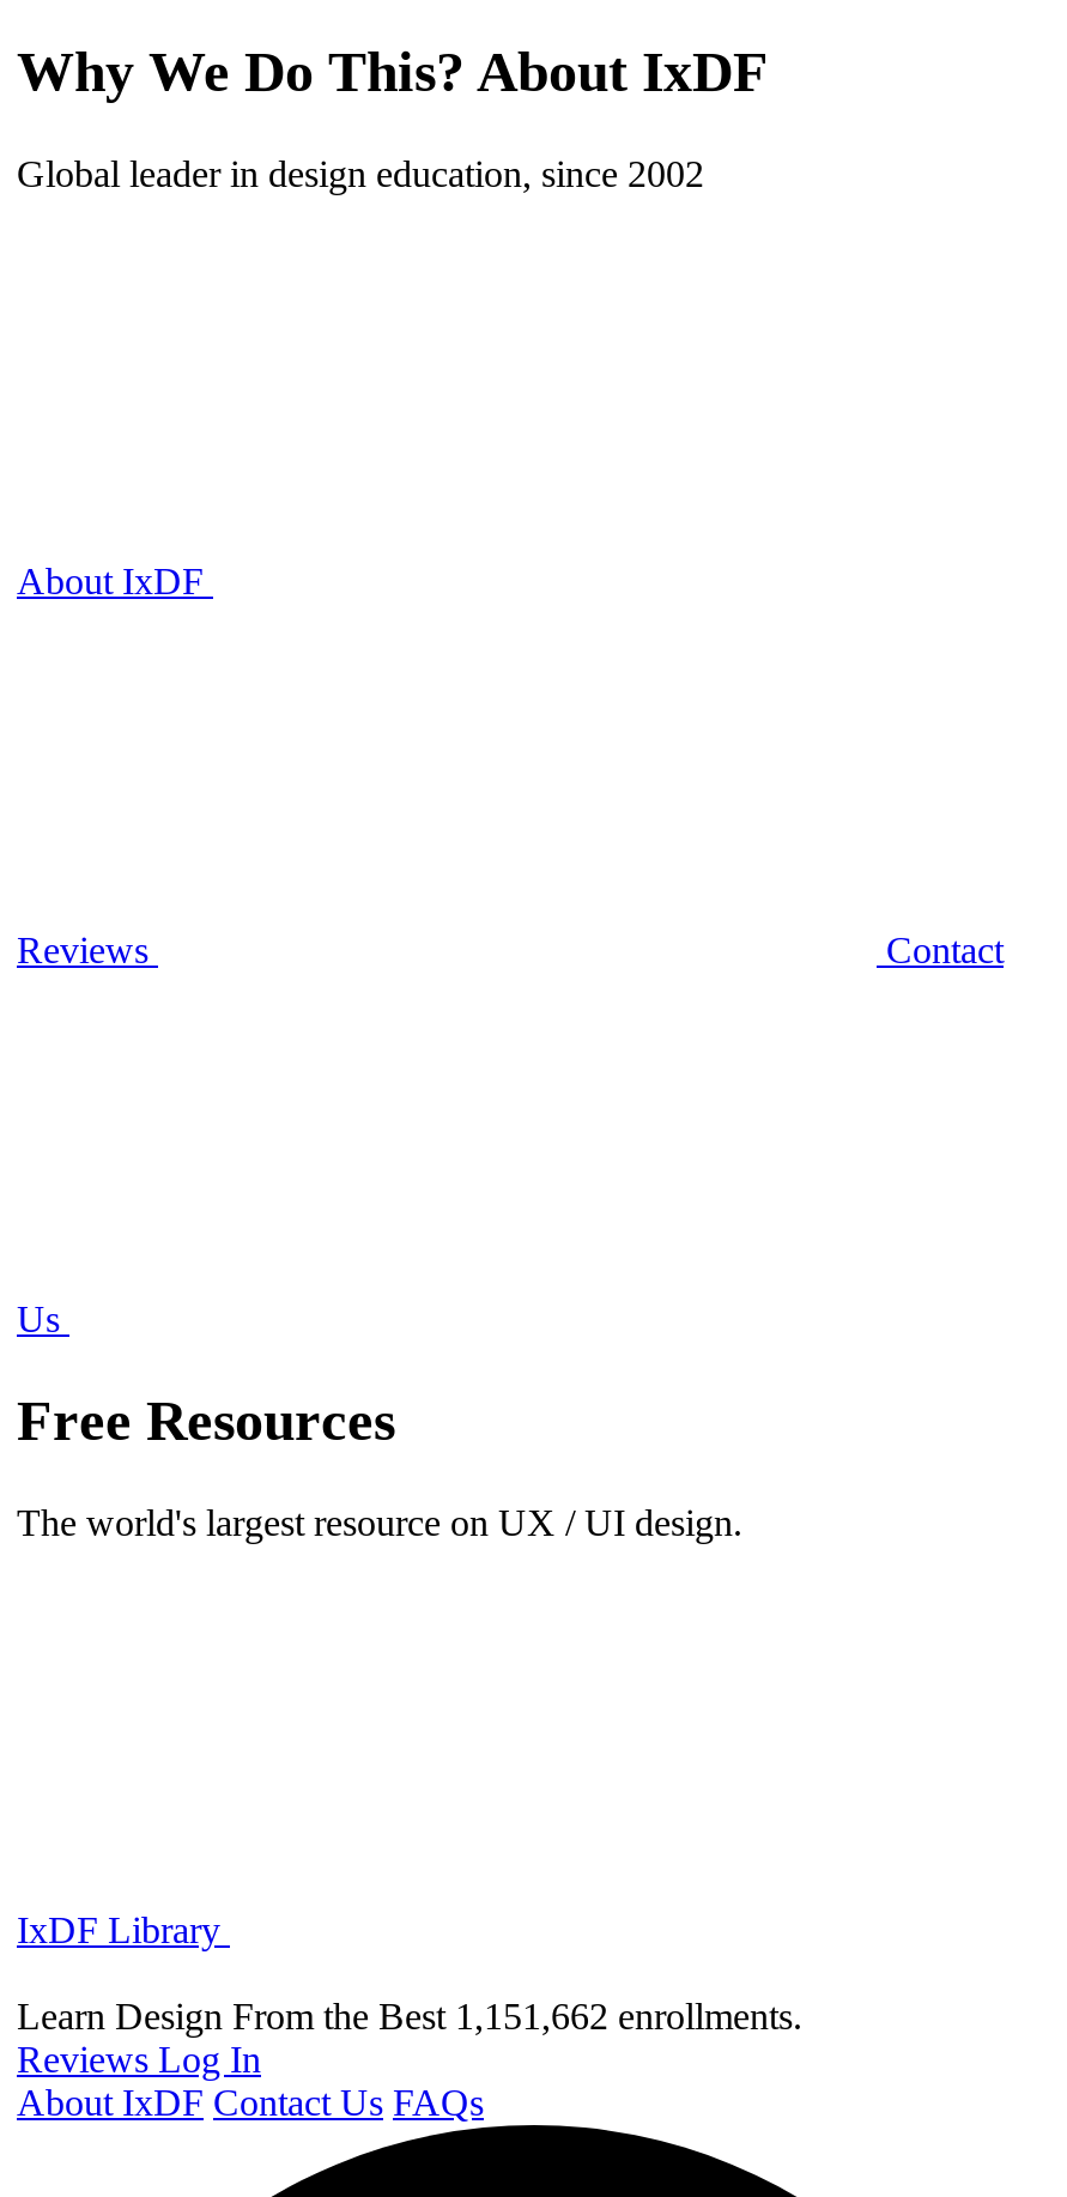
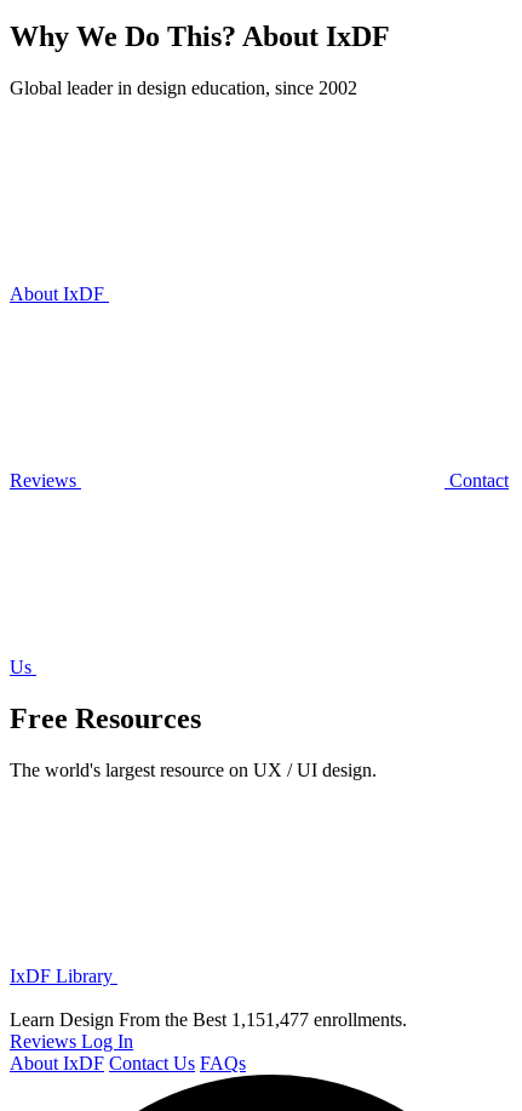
- Learn Design From the Best 1,151,662 enrollments.
+ Learn Design From the Best 1,151,477 enrollments.
